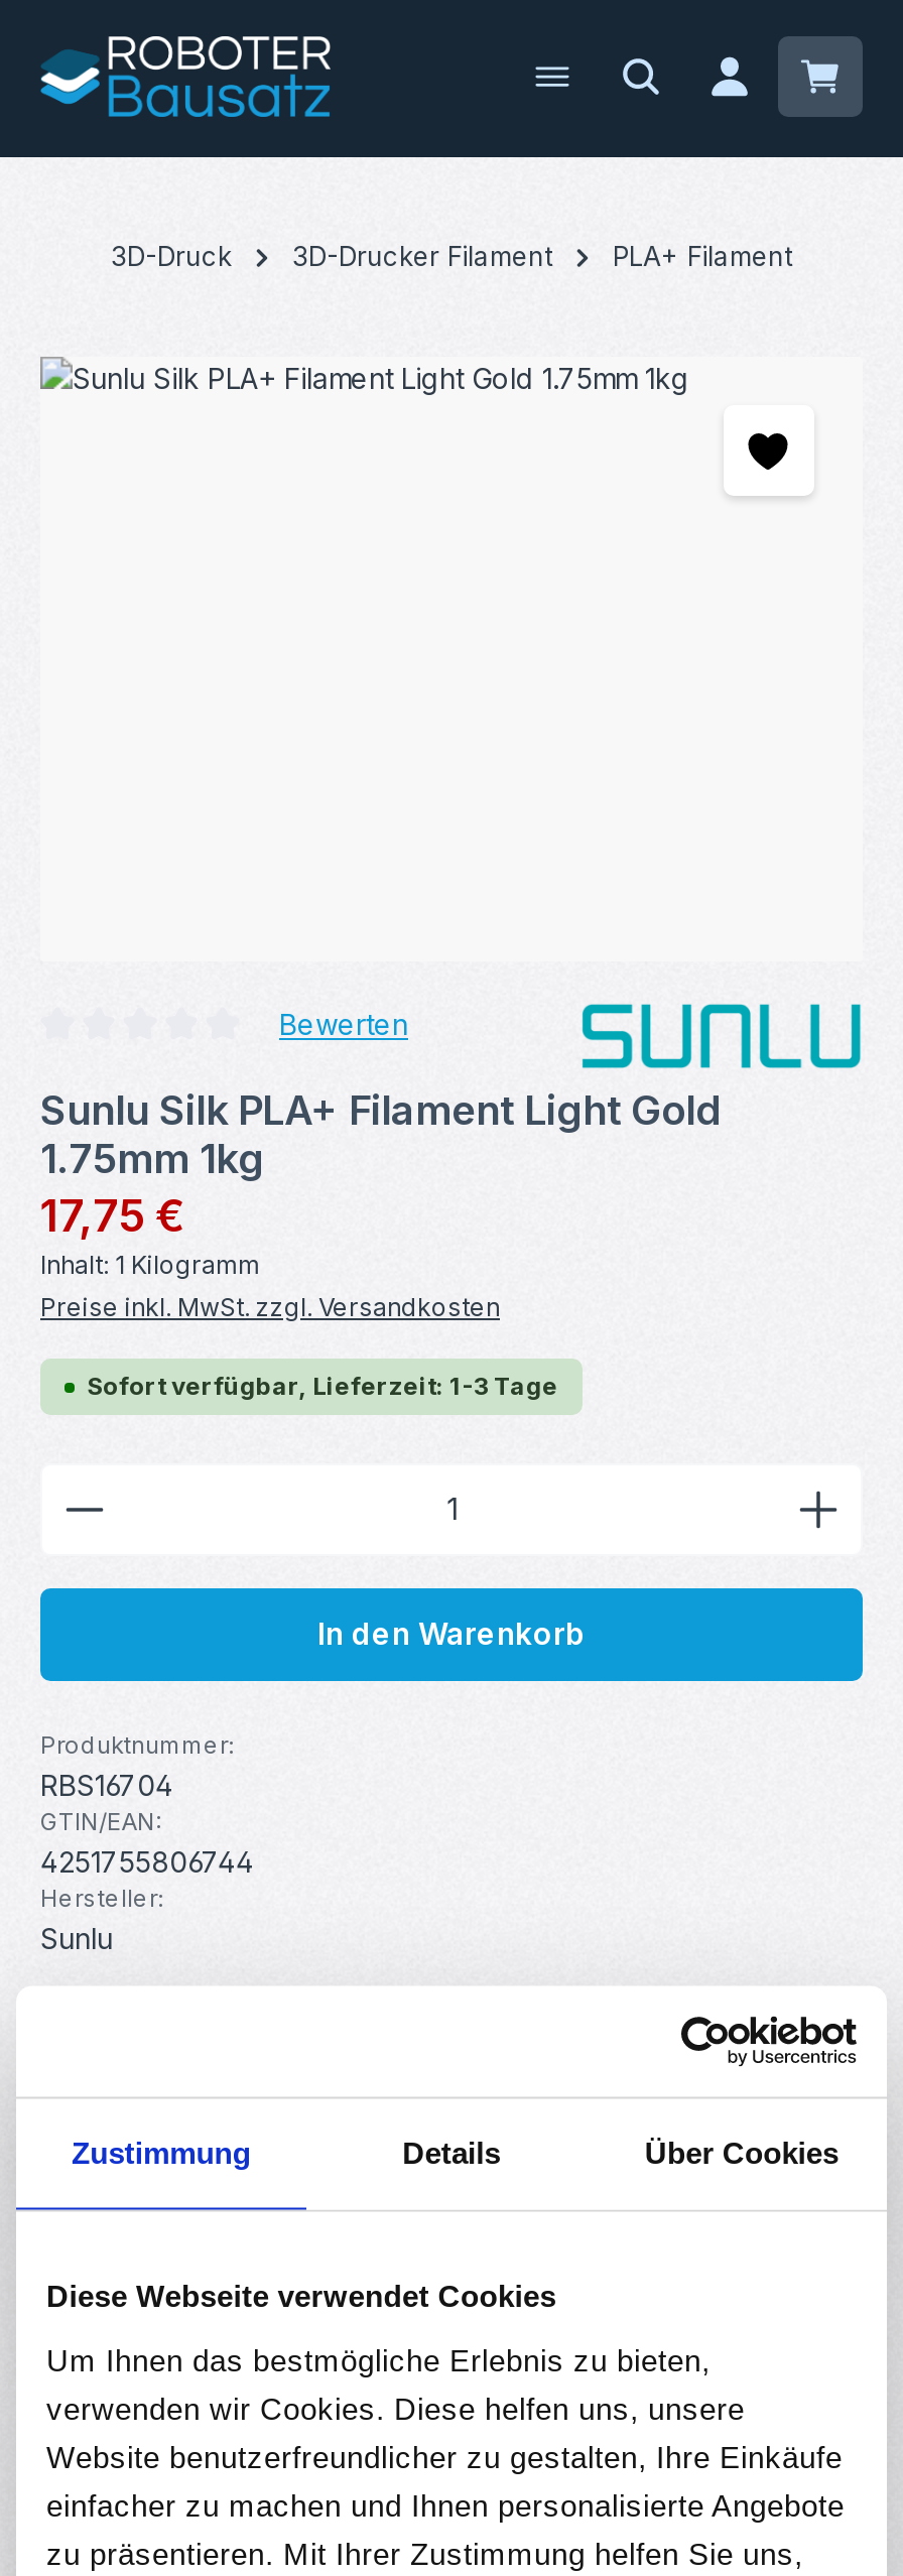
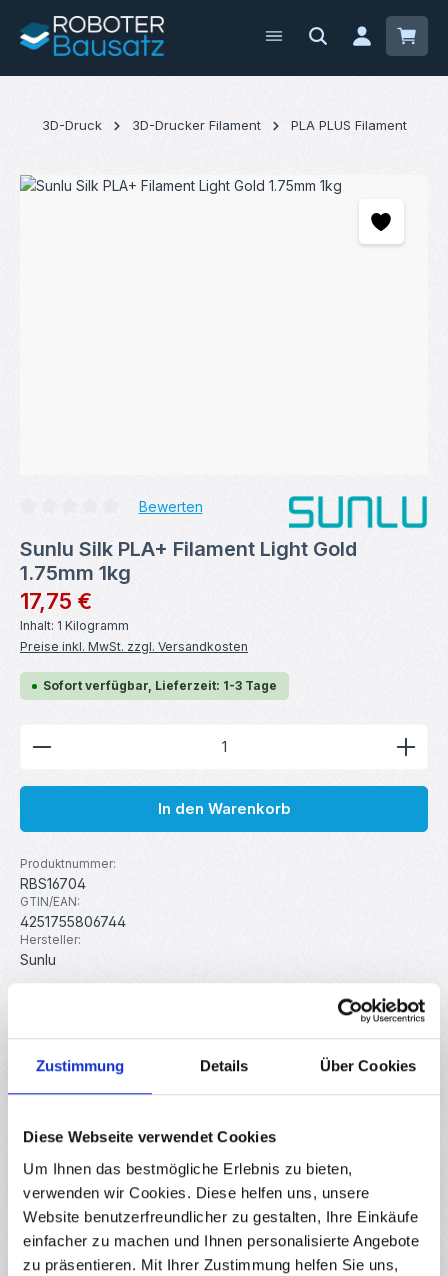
- PLA+ Filament
+ PLA PLUS Filament
